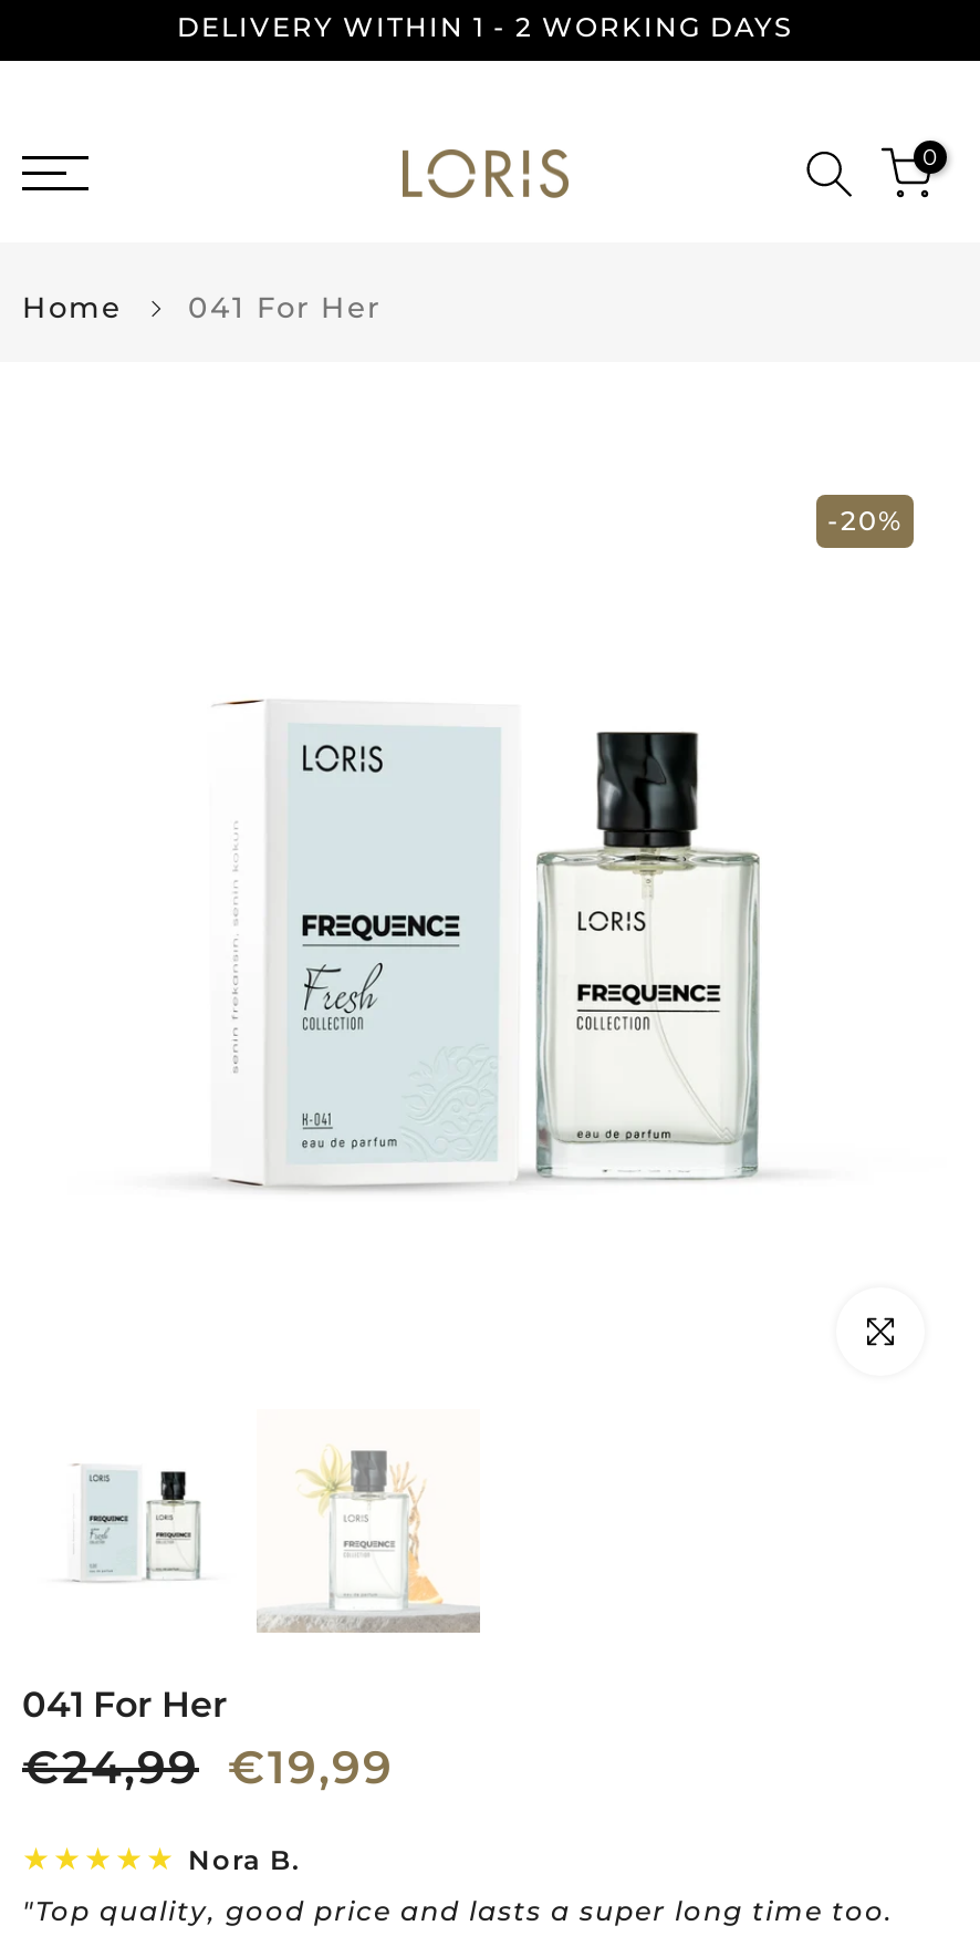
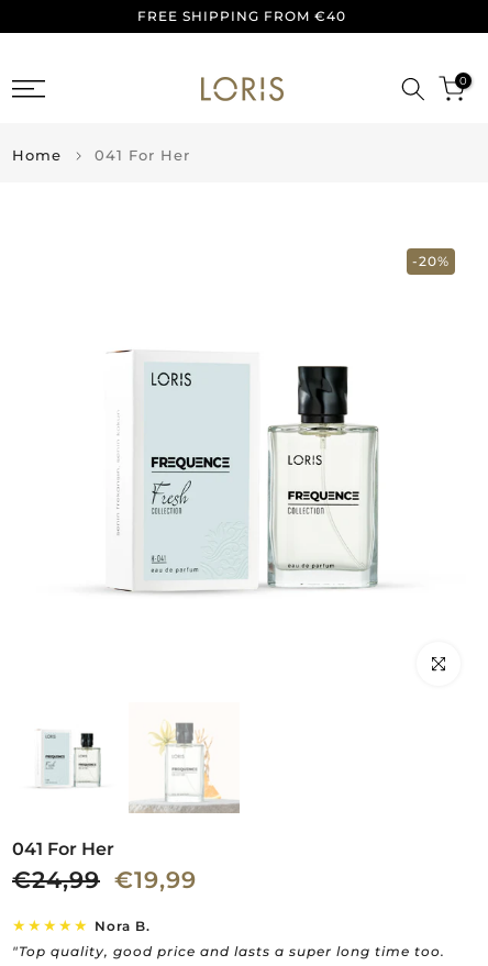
- DELIVERY WITHIN 1 - 2 WORKING DAYS
+ FREE SHIPPING FROM €40
